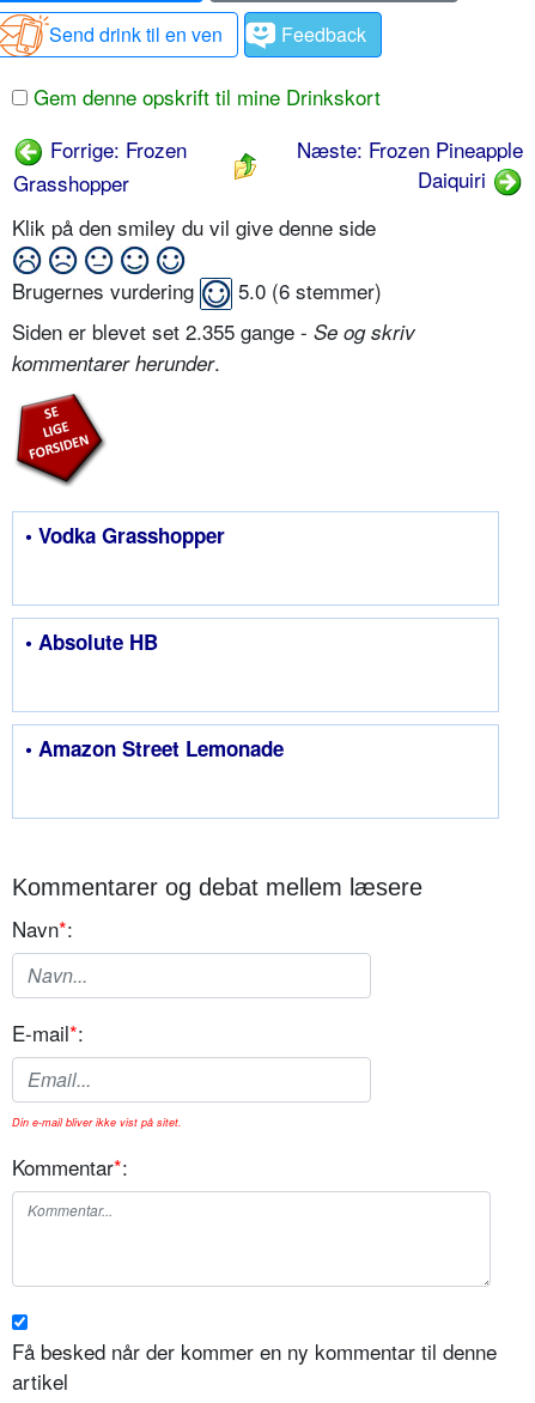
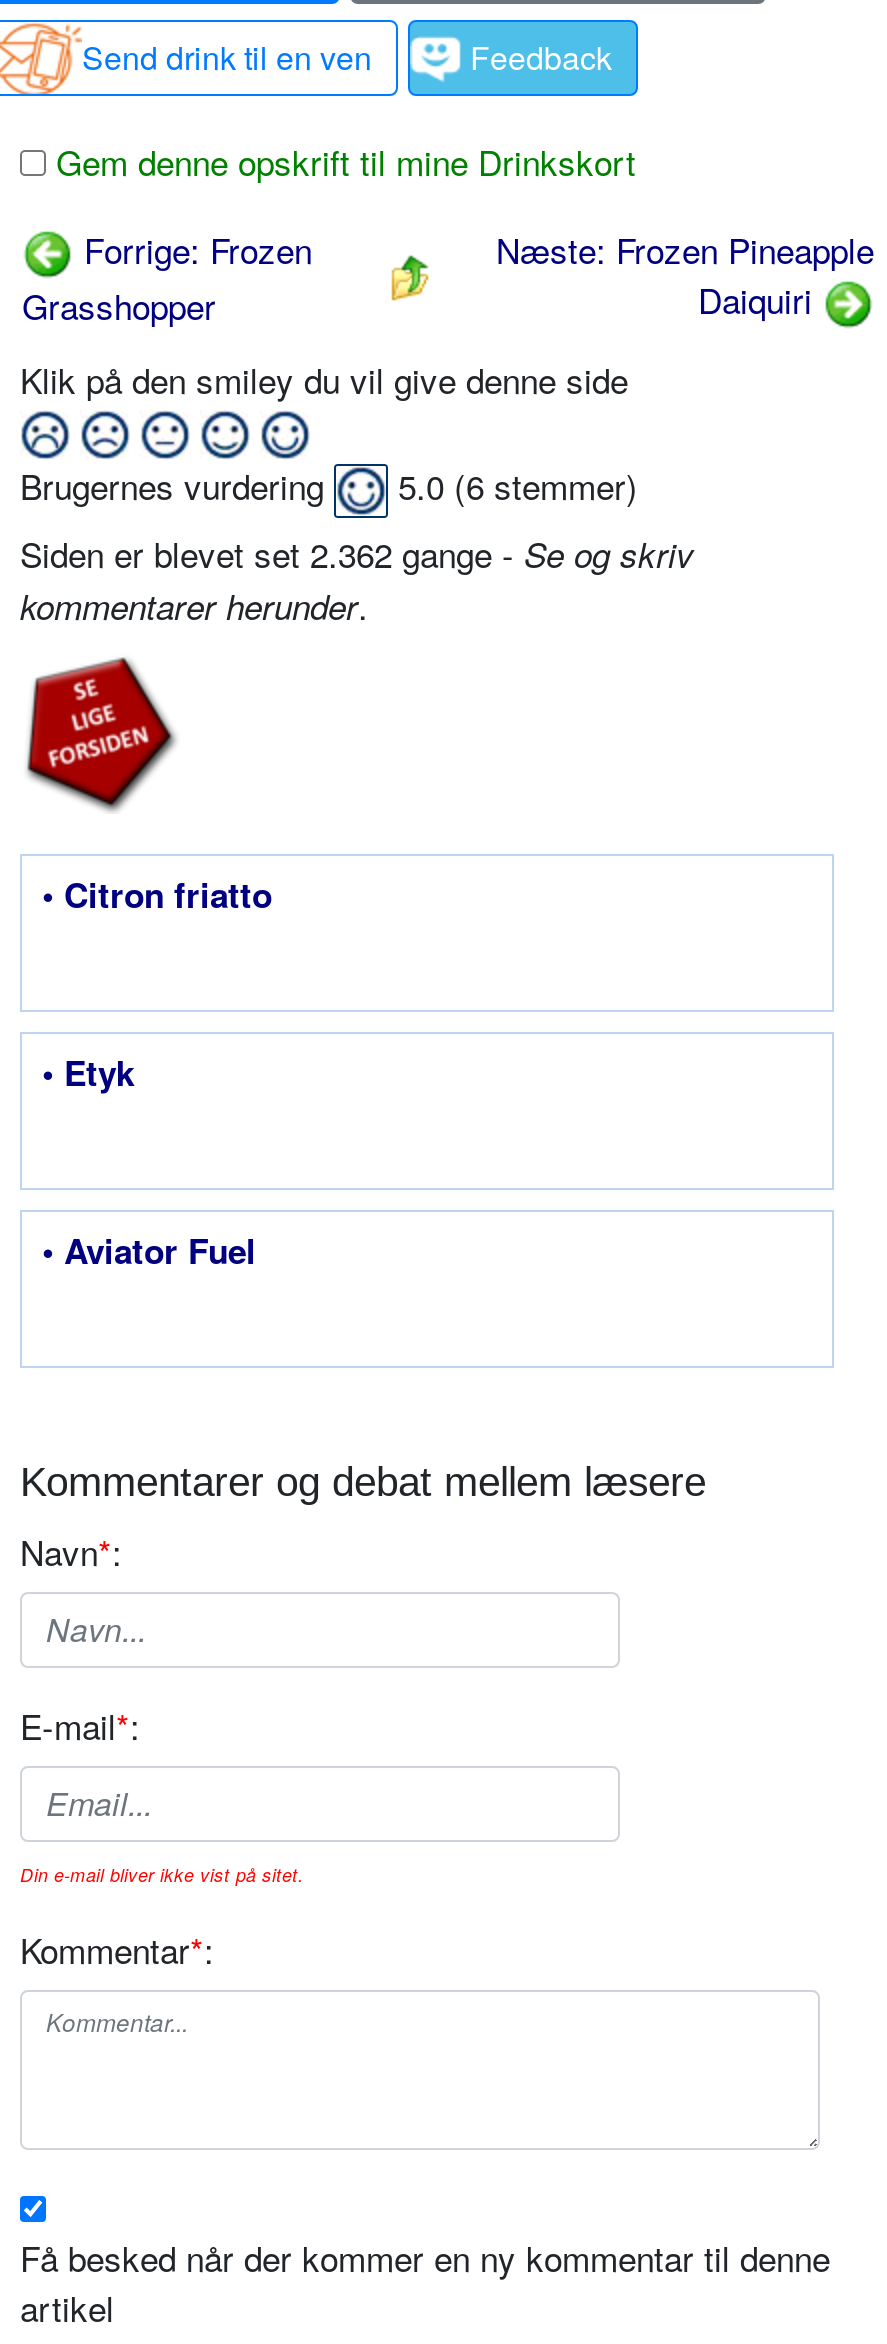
- Siden er blevet set 2.355 gange - Se og skriv
+ Siden er blevet set 2.362 gange - Se og skriv

- • Vodka Grasshopper
+ • Citron friatto

- • Absolute HB
+ • Etyk

- • Amazon Street Lemonade
+ • Aviator Fuel
